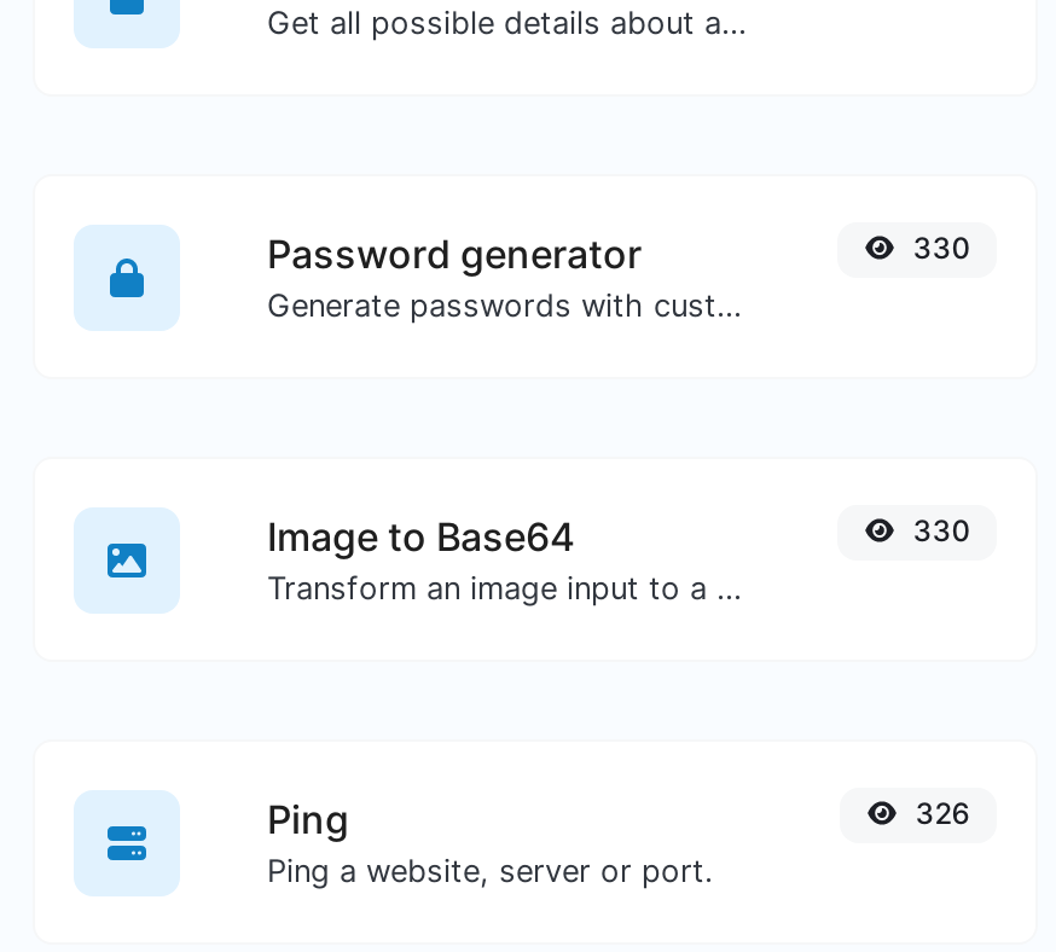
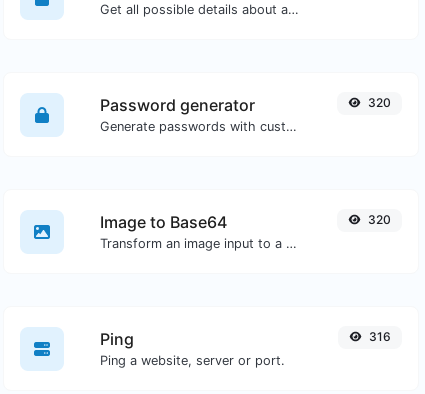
- 330
+ 320

- 330
+ 320

- 326
+ 316
